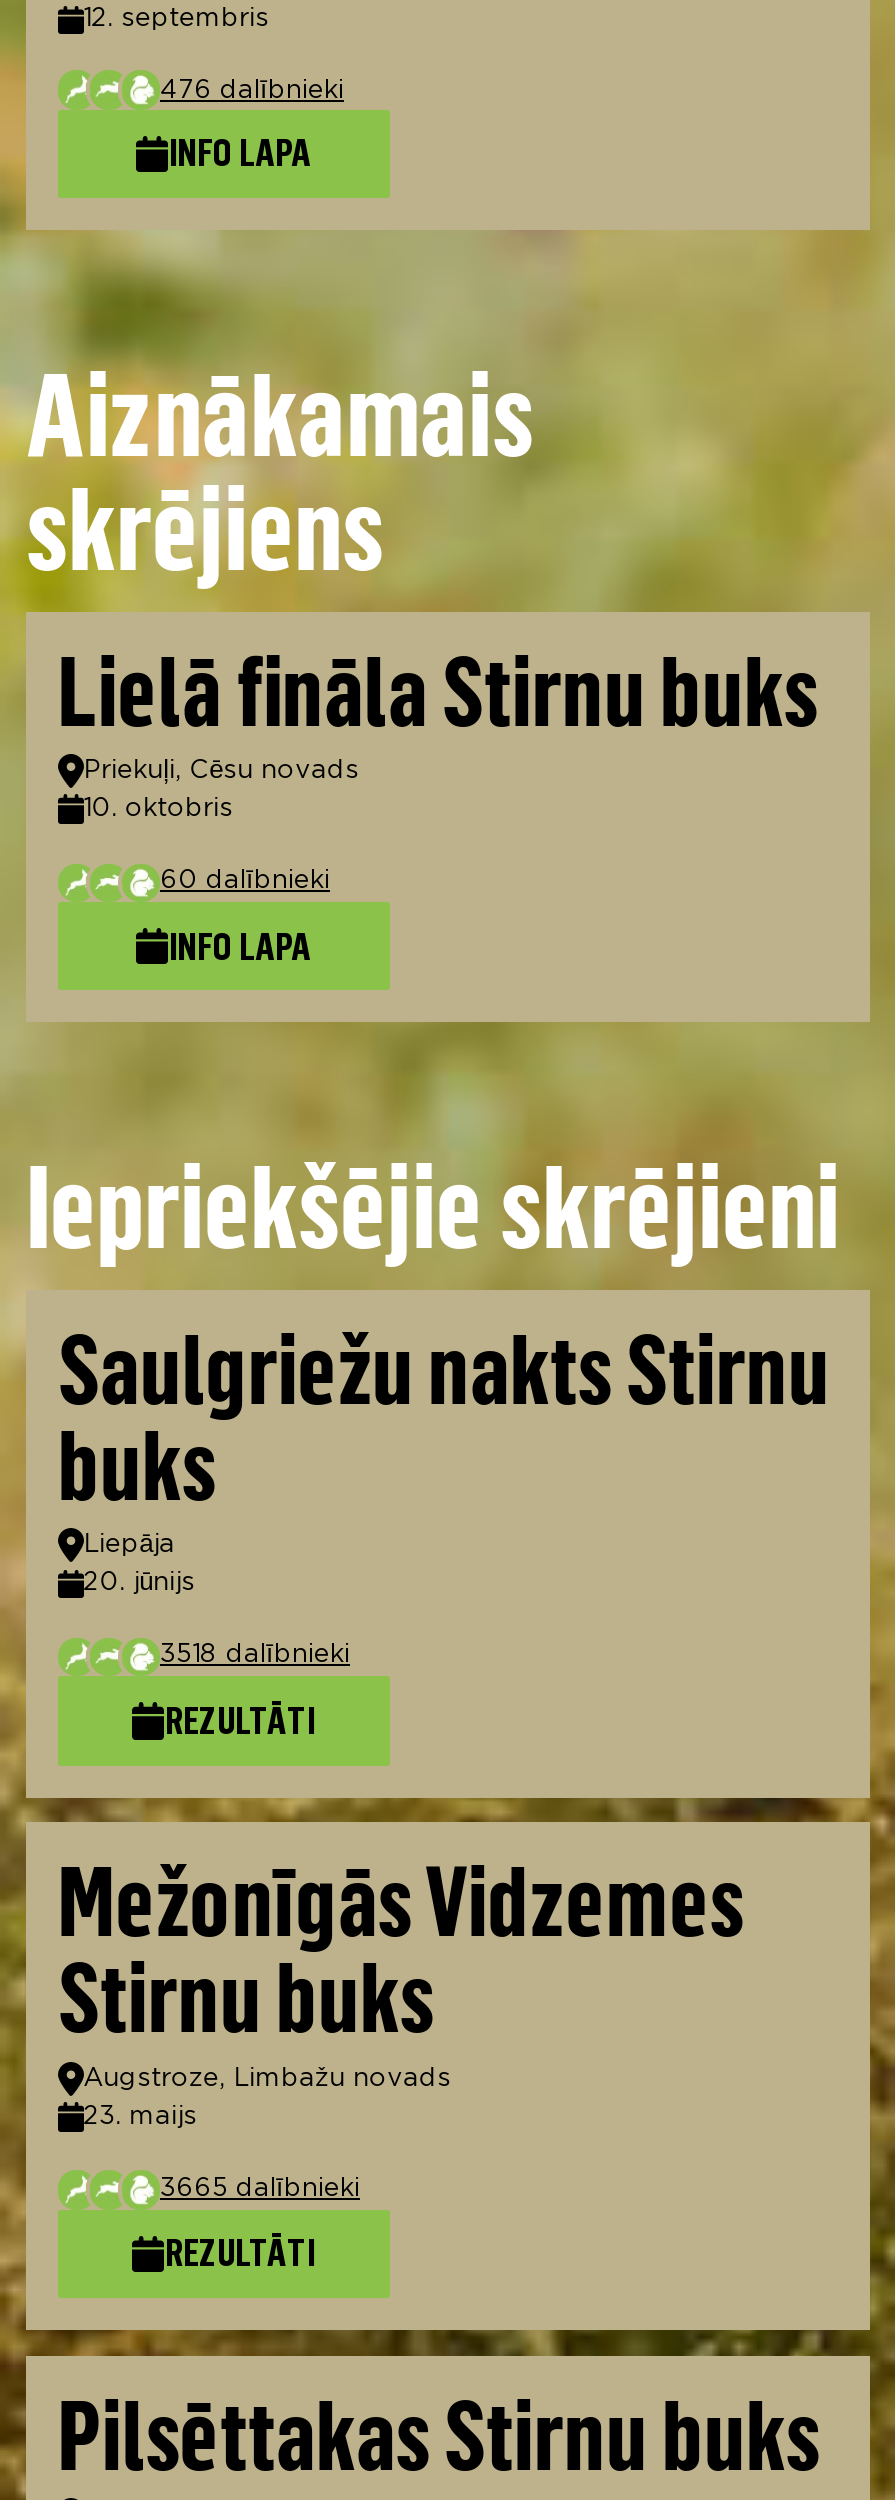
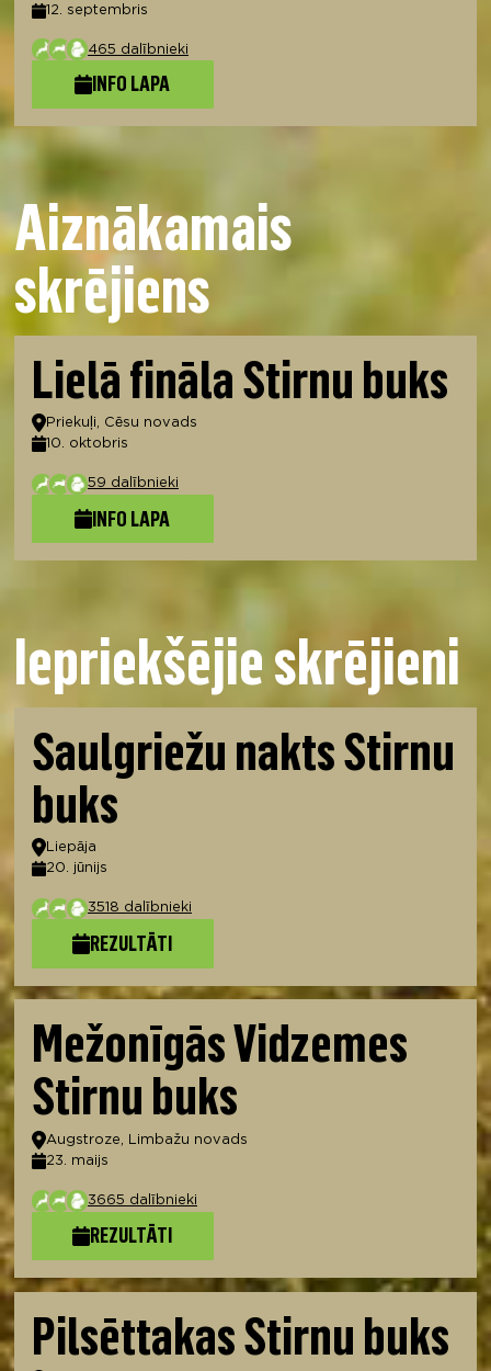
- 476 dalībnieki
+ 465 dalībnieki

- 60 dalībnieki
+ 59 dalībnieki
